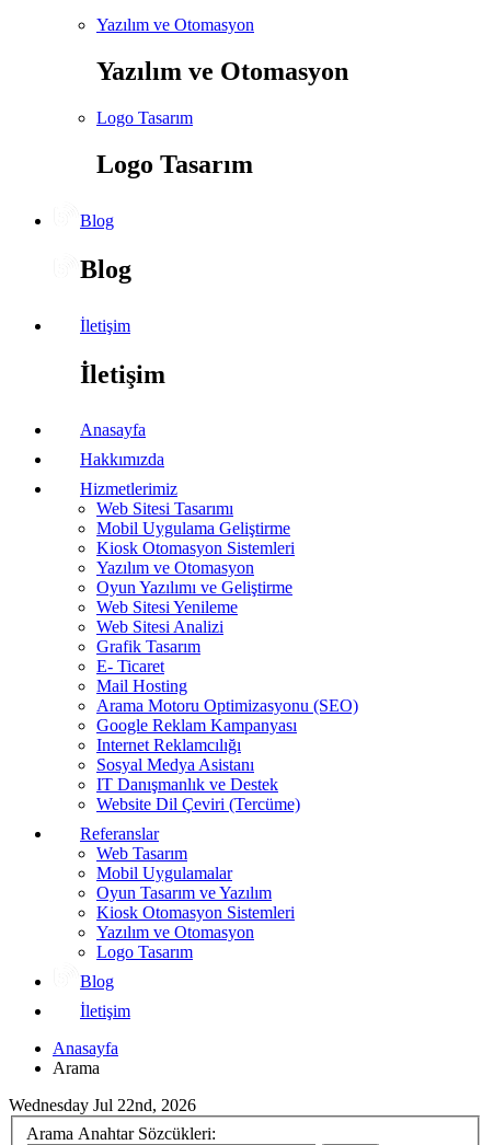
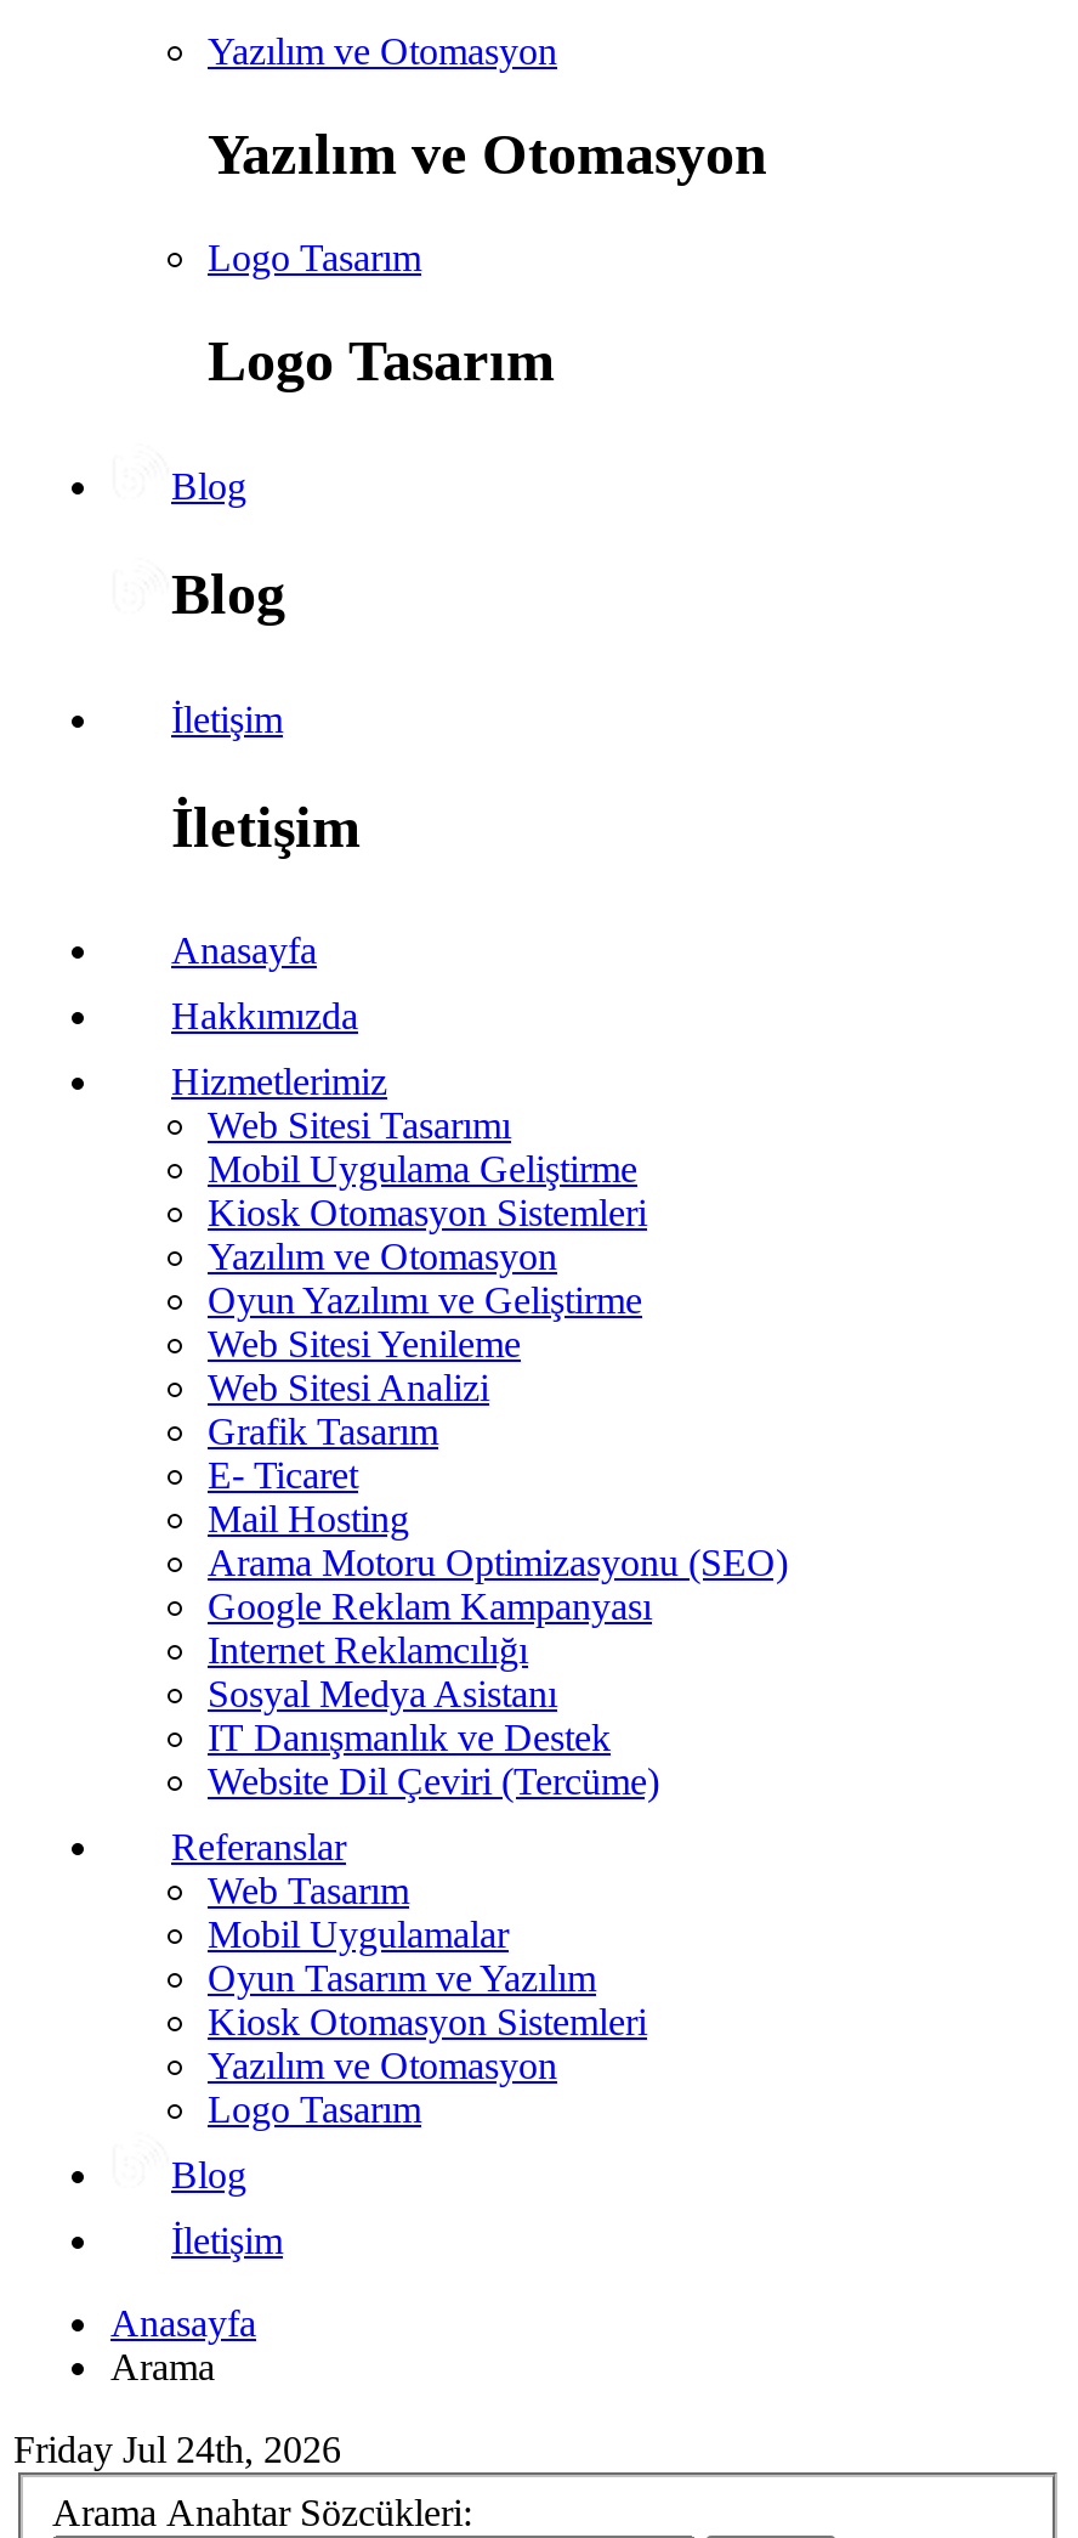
- Wednesday Jul 22nd, 2026
+ Friday Jul 24th, 2026
